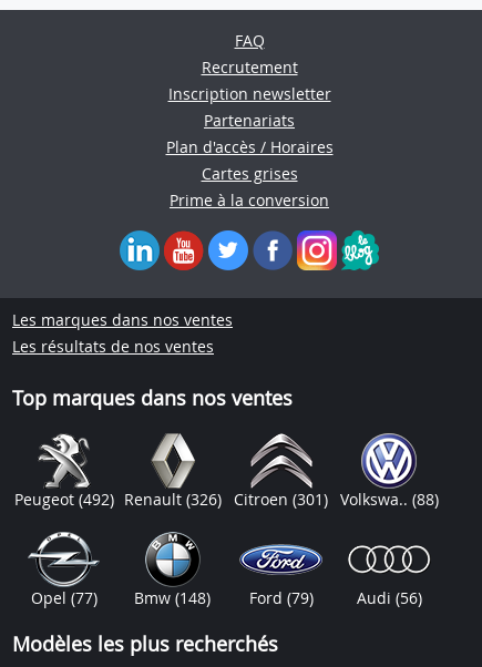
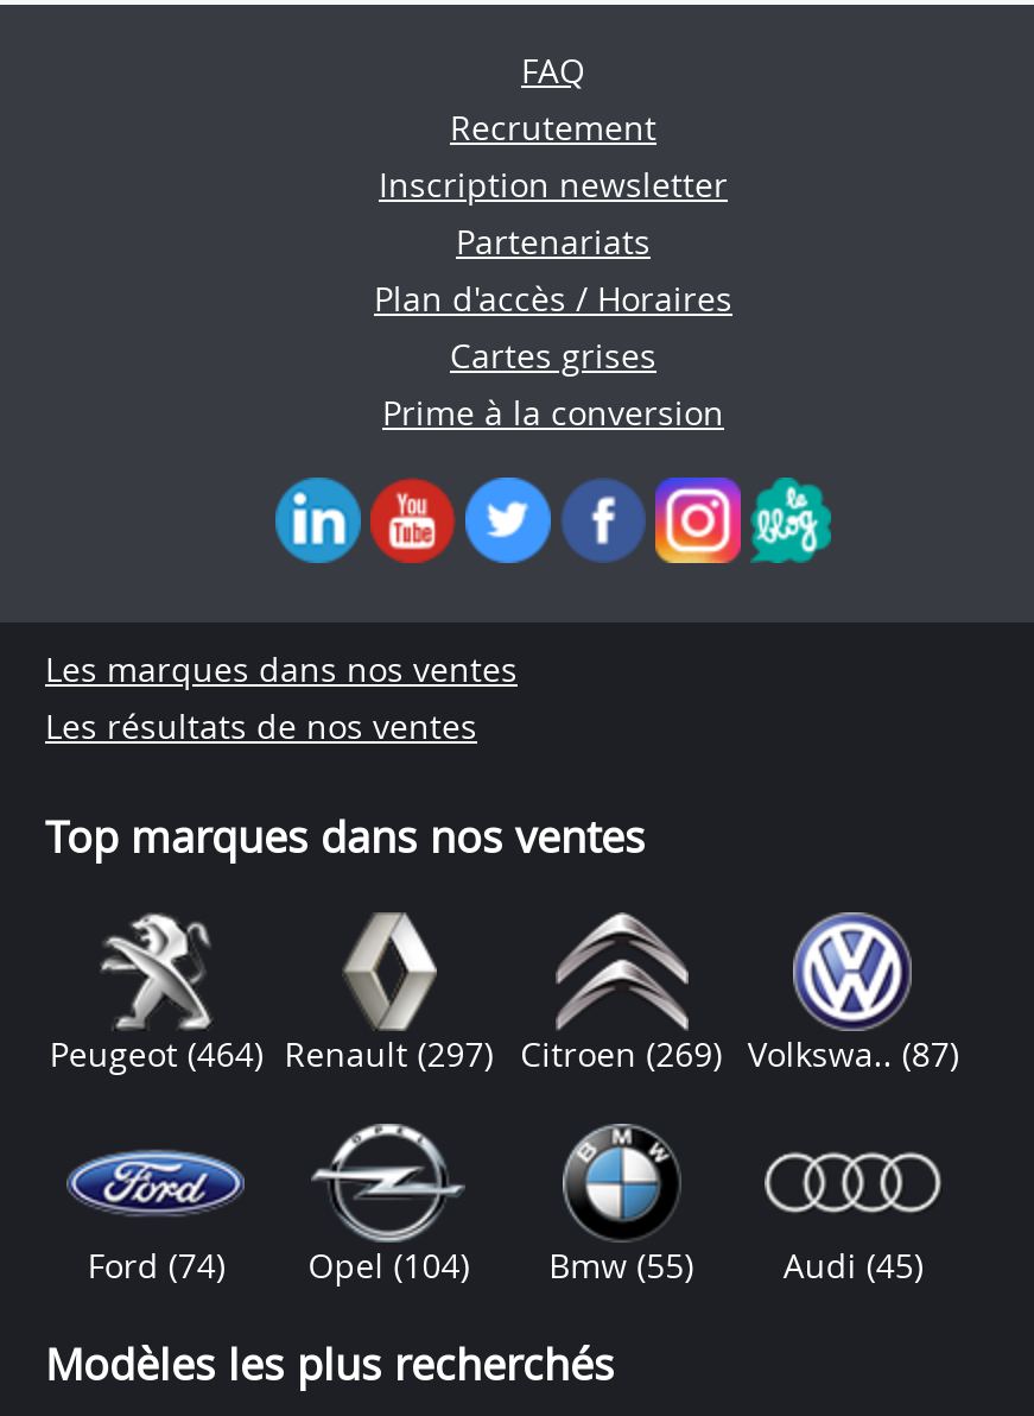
- Peugeot (492) Renault (326) Citroen (301) Volkswa.. (88)
+ Peugeot (464) Renault (297) Citroen (269) Volkswa.. (87)

- [image]
- Opel (77)
- Bmw(148)
- Ford (79)
- Audi (56)
+ [image]
+ Ford (74)
+ Opel(104)
+ Bmw (55)
+ Audi (45)

- [image]
+ [image]

- [image]
+ [image]
